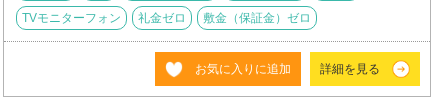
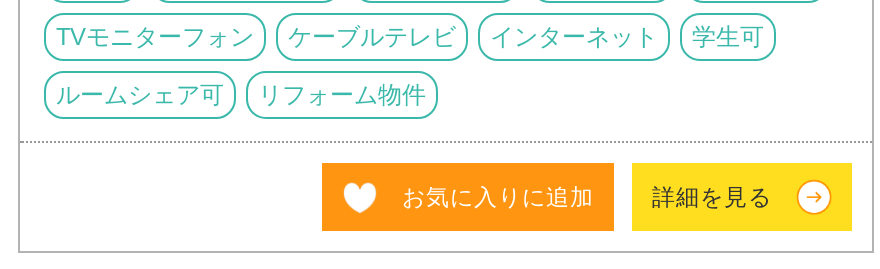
- 礼金ゼロ
- 敷金（保証金）ゼロ
+ ケーブルテレビ
+ インターネット
+ 学生可
+ ルームシェア可
+ リフォーム物件
